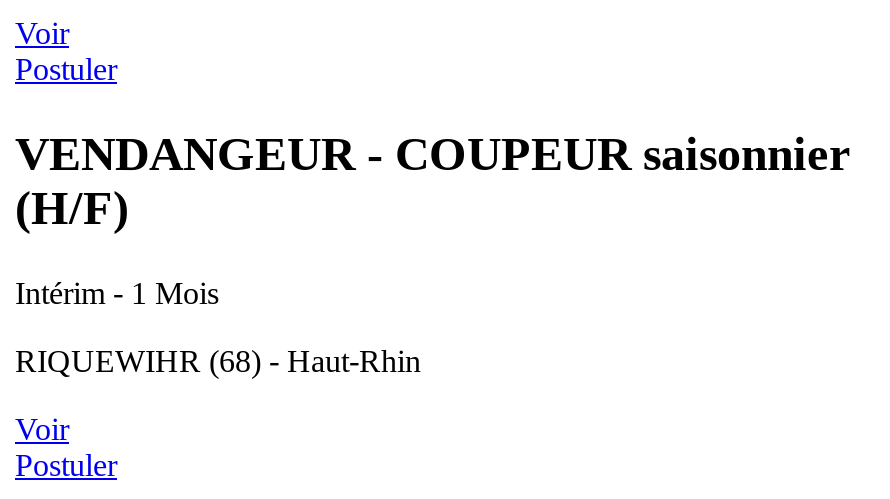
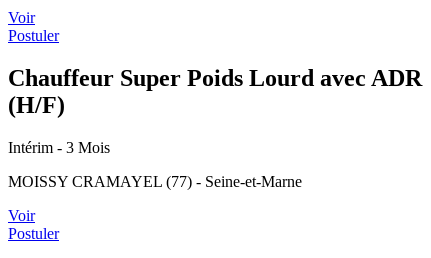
- VENDANGEUR - COUPEUR saisonnier
+ Chauffeur Super Poids Lourd avec ADR

- Intérim - 1 Mois
+ Intérim - 3 Mois

- RIQUEWIHR (68) - Haut-Rhin
+ MOISSY CRAMAYEL (77) - Seine-et-Marne
